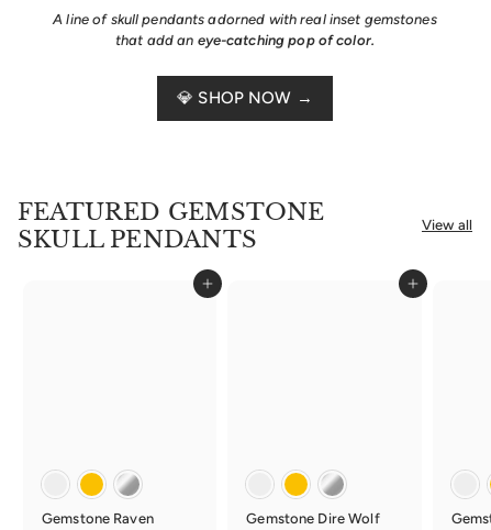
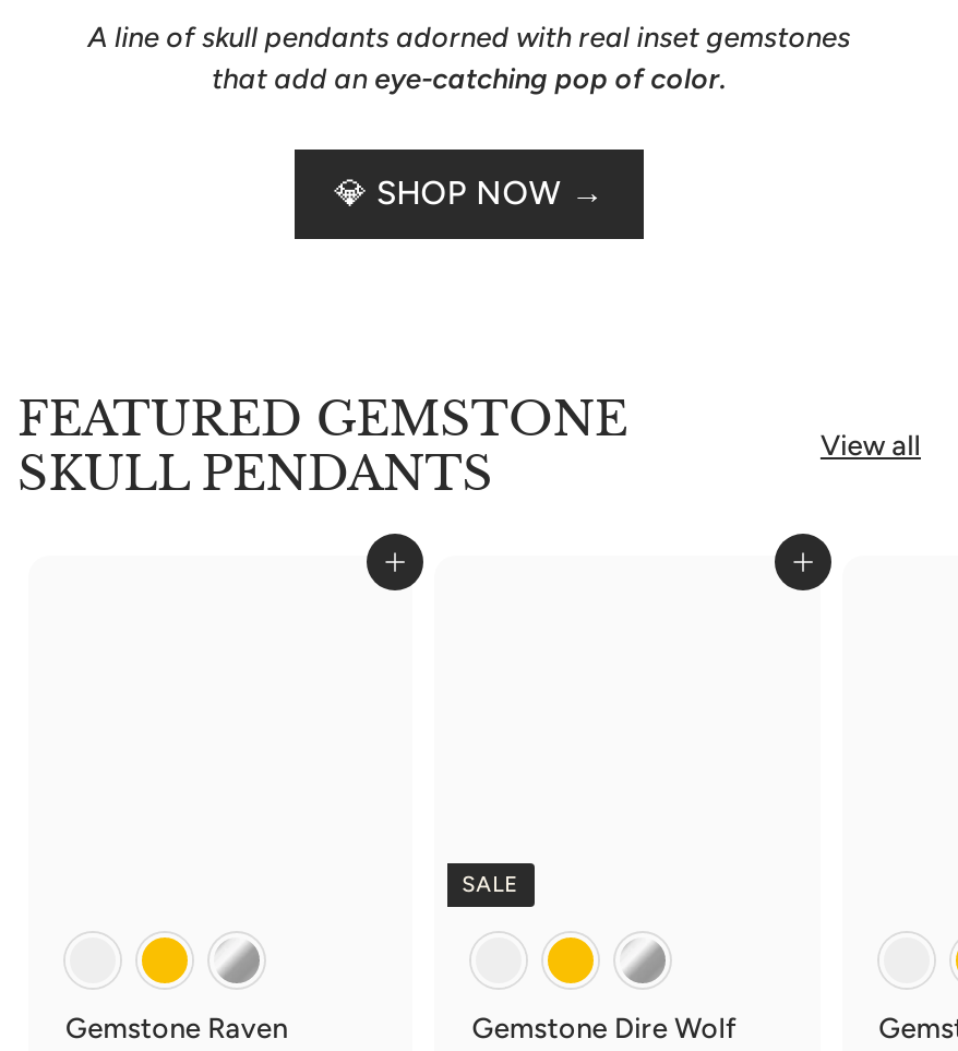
+ SALE
